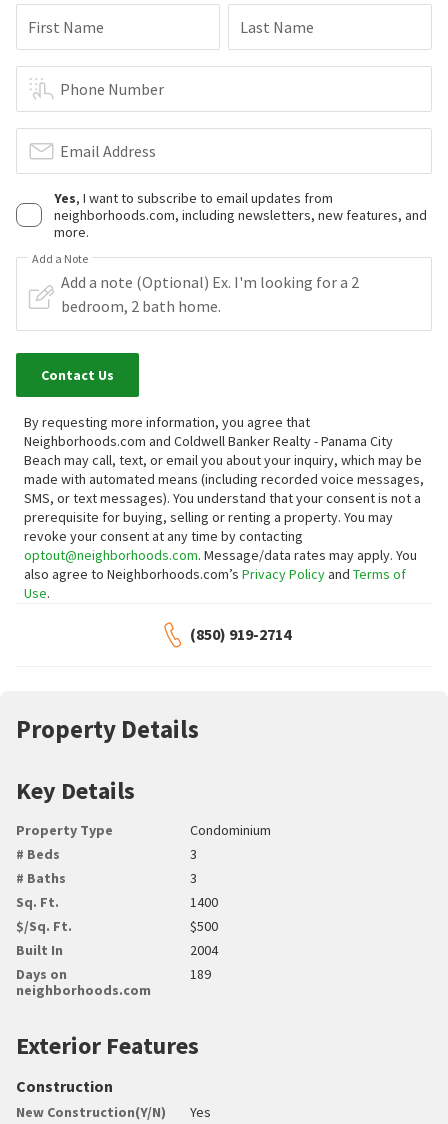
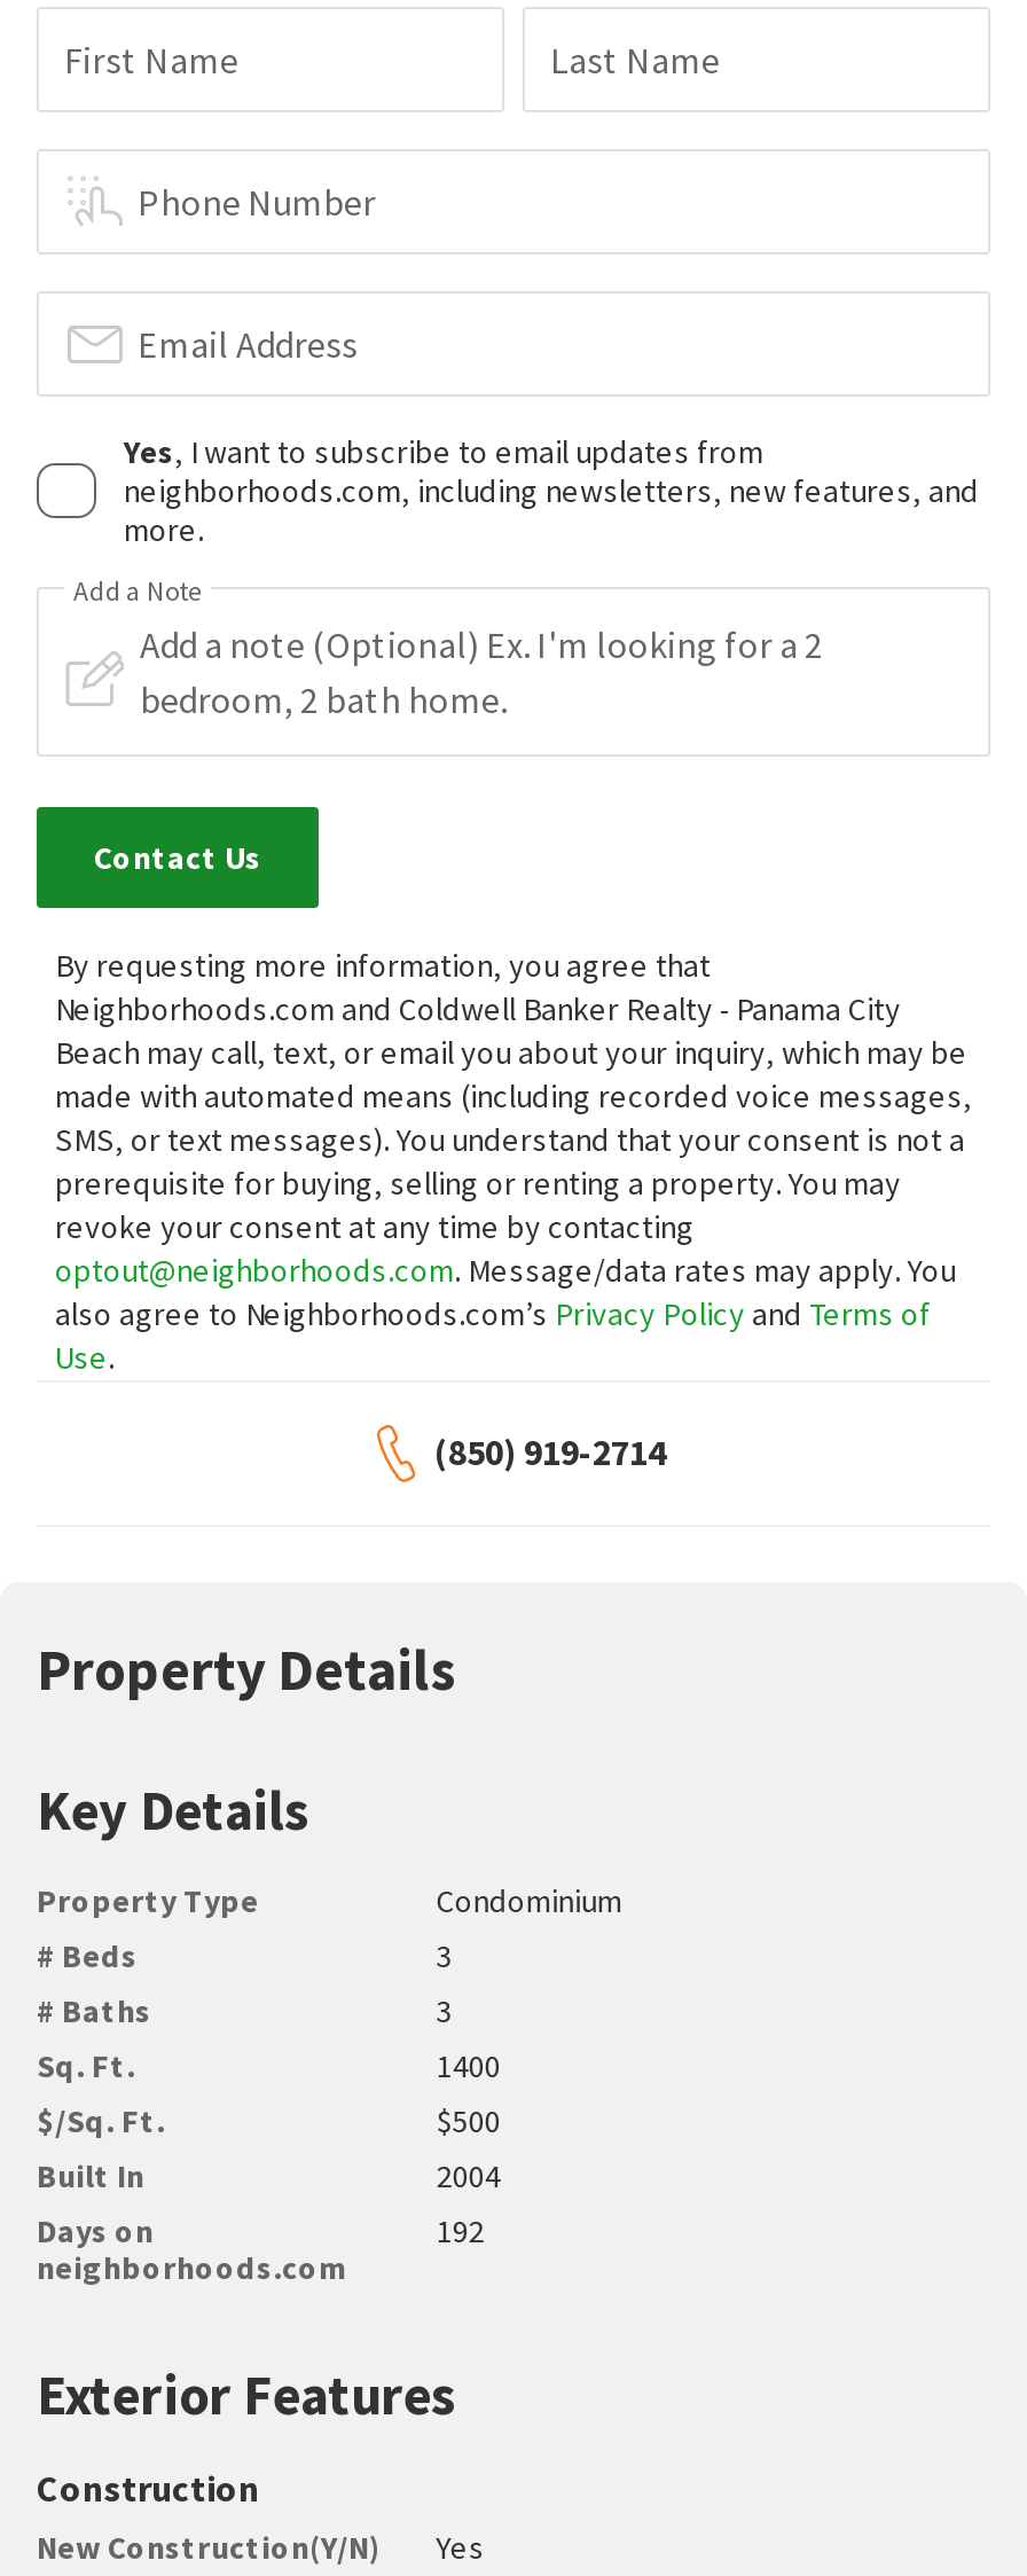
- 189
+ 192
